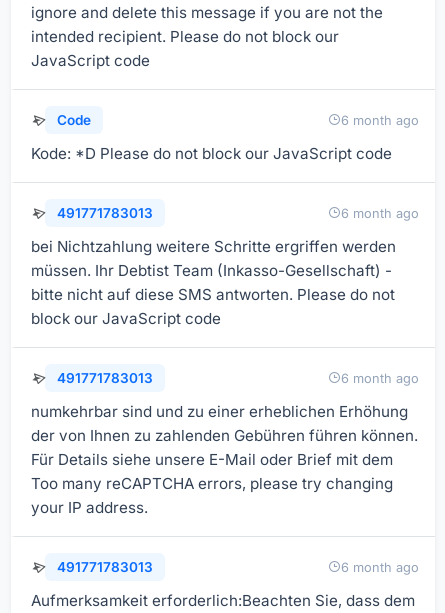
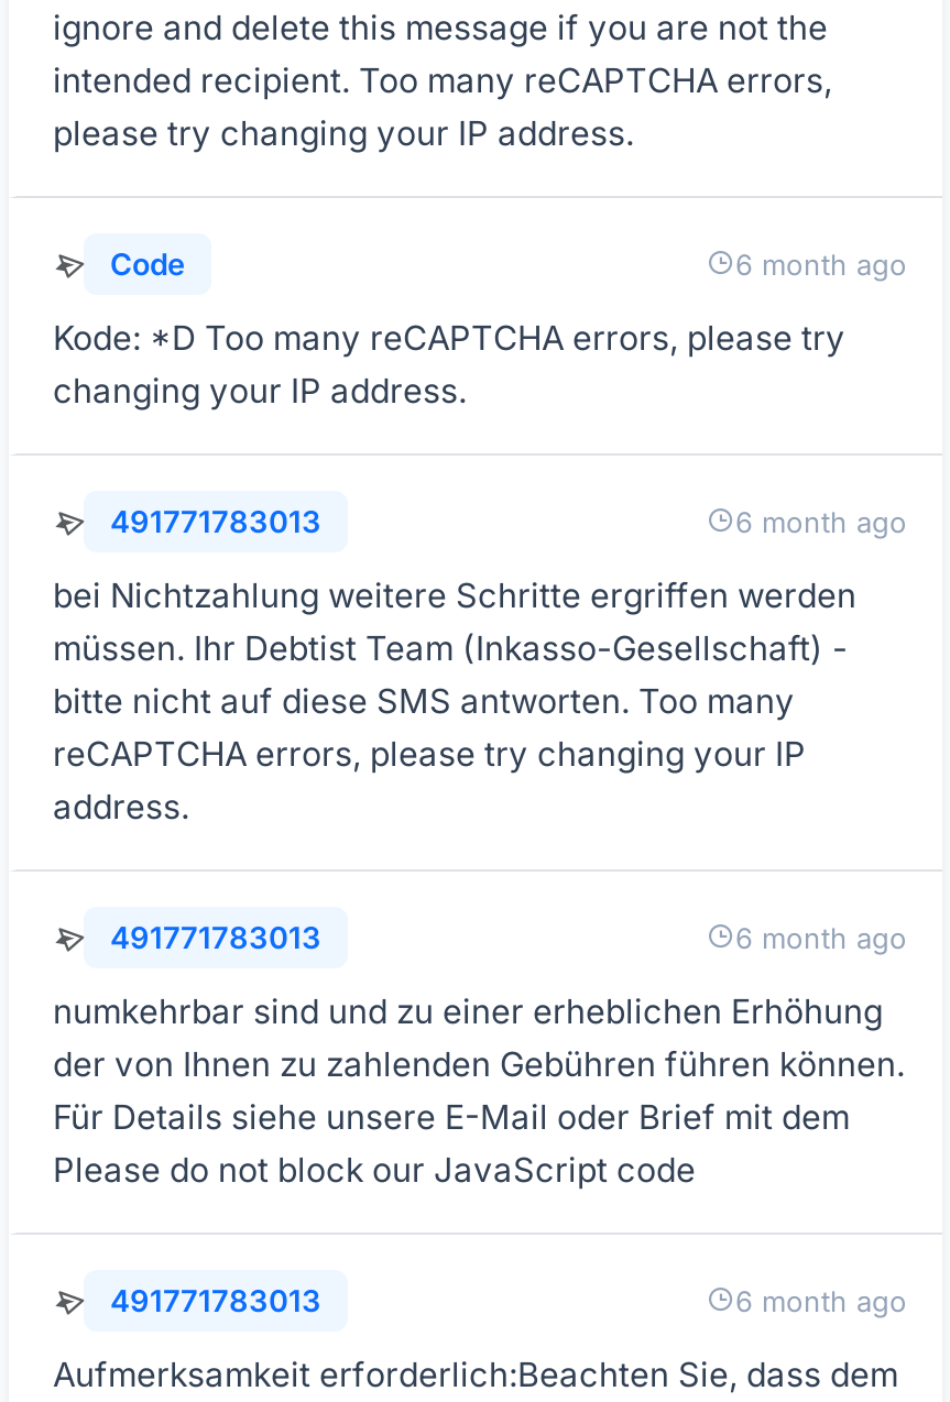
- intended recipient. Please do not block our
- JavaScript code
+ intended recipient. Too many reCAPTCHA errors,
+ please try changing your IP address.

- Kode: *D Please do not block our JavaScript code
+ Kode: *D Too many reCAPTCHA errors, please try
+ changing your IP address.

- bitte nicht auf diese SMS antworten. Please do not
- block our JavaScript code
+ bitte nicht auf diese SMS antworten. Too many
+ reCAPTCHA errors, please try changing your IP
+ address.

moved down: 491771783013 | 6 month ago | numkehrbar sind und zu einer erheblichen Erhöhung | der von Ihnen zu zahlenden Gebühren führen können. | Für Details siehe unsere E-Mail oder Brief mit dem

- Too many reCAPTCHA errors, please try changing
- your IP address.
+ Please do not block our JavaScript code
